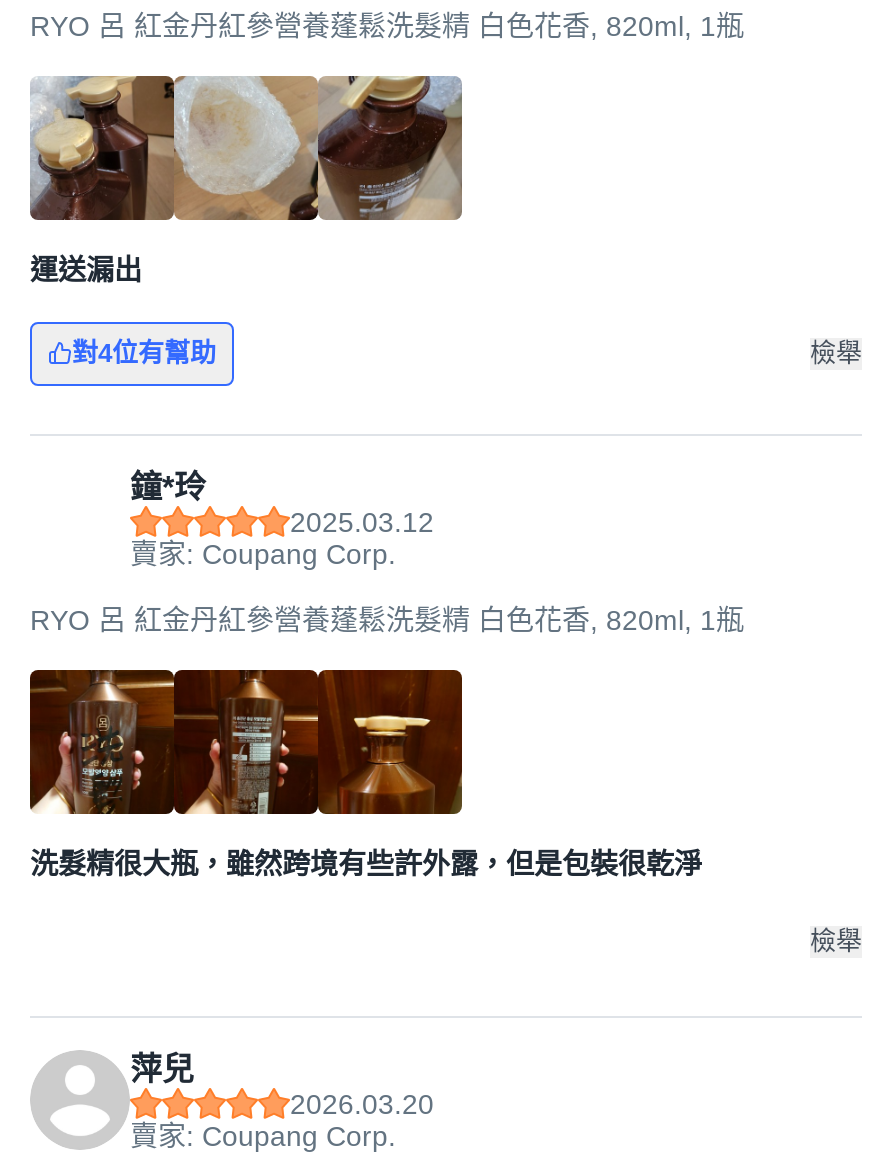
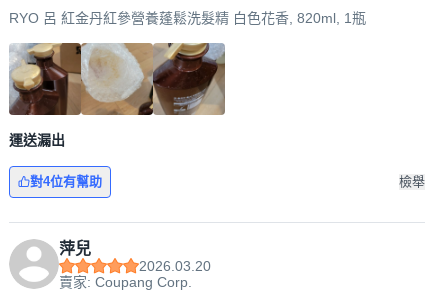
- 鐘*玲
- 2025.03.12
- 賣家: Coupang Corp.
- RYO 呂 紅金丹紅參營養蓬鬆洗髮精 白色花香, 820ml, 1瓶

- [image]
- 洗髮精很大瓶，雖然跨境有些許外露，但是包裝很乾淨
- 檢舉
